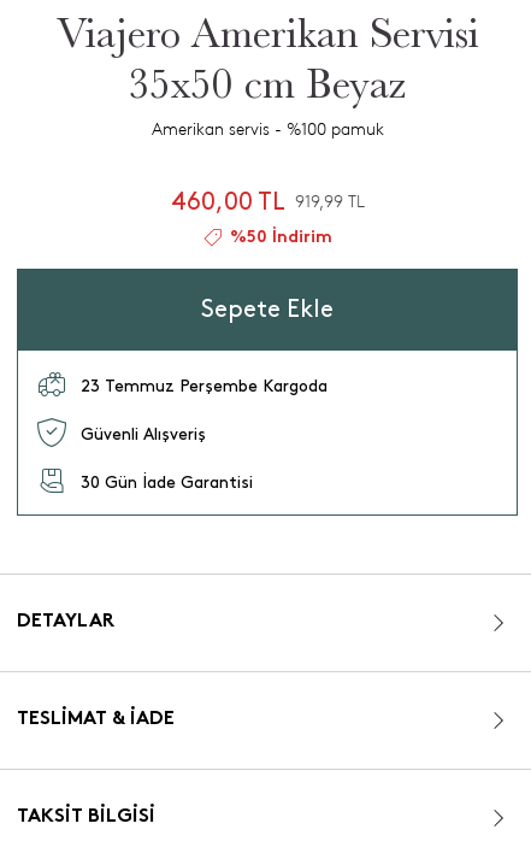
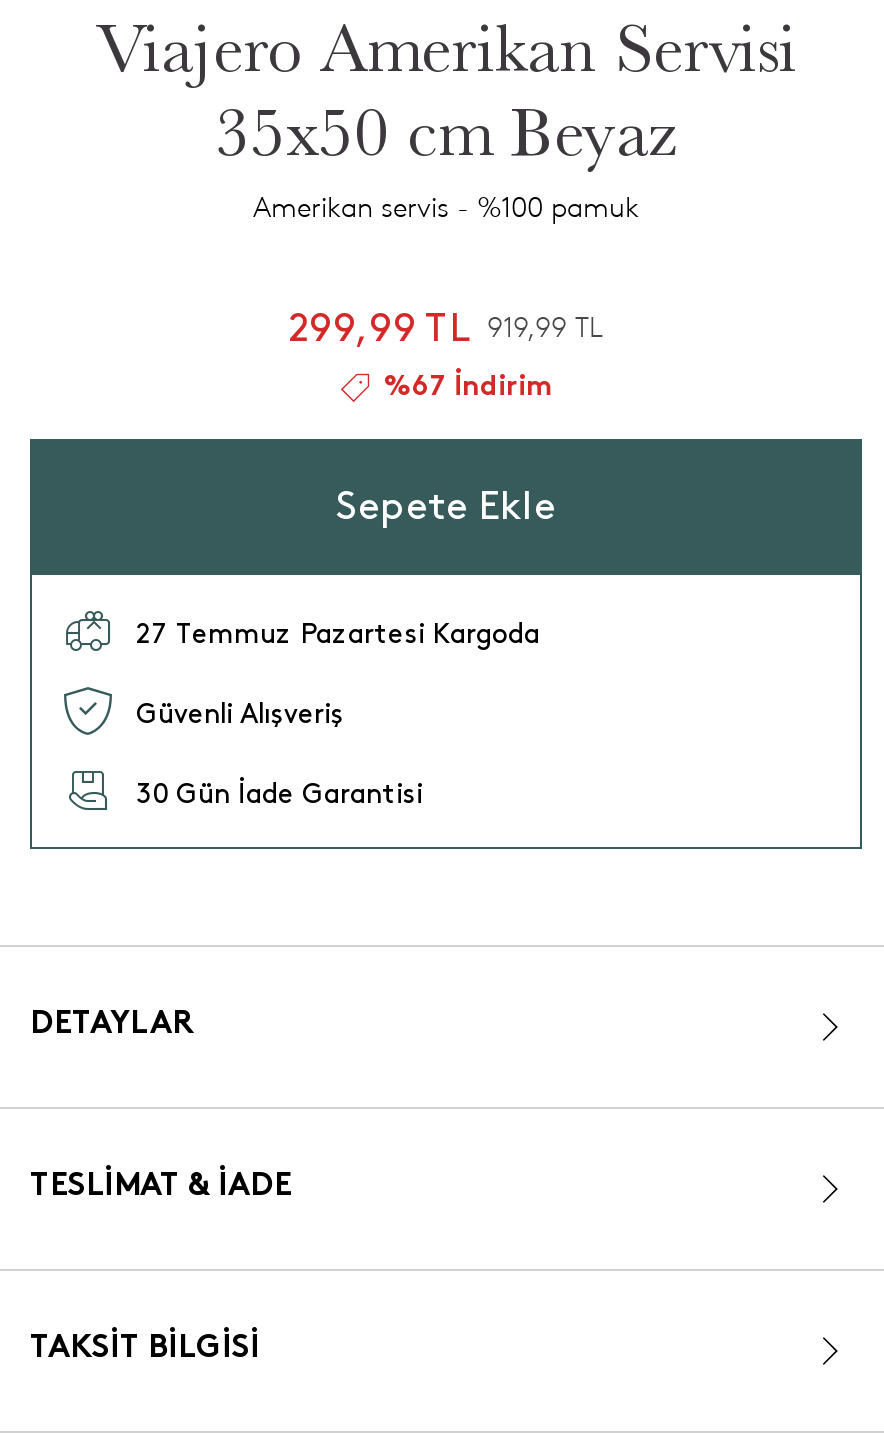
- 460,00 TL 919,99 TL
+ 299,99 TL 919,99 TL

- %50 İndirim
+ %67 İndirim

- 23 Temmuz Perşembe Kargoda
+ 27 Temmuz Pazartesi Kargoda
